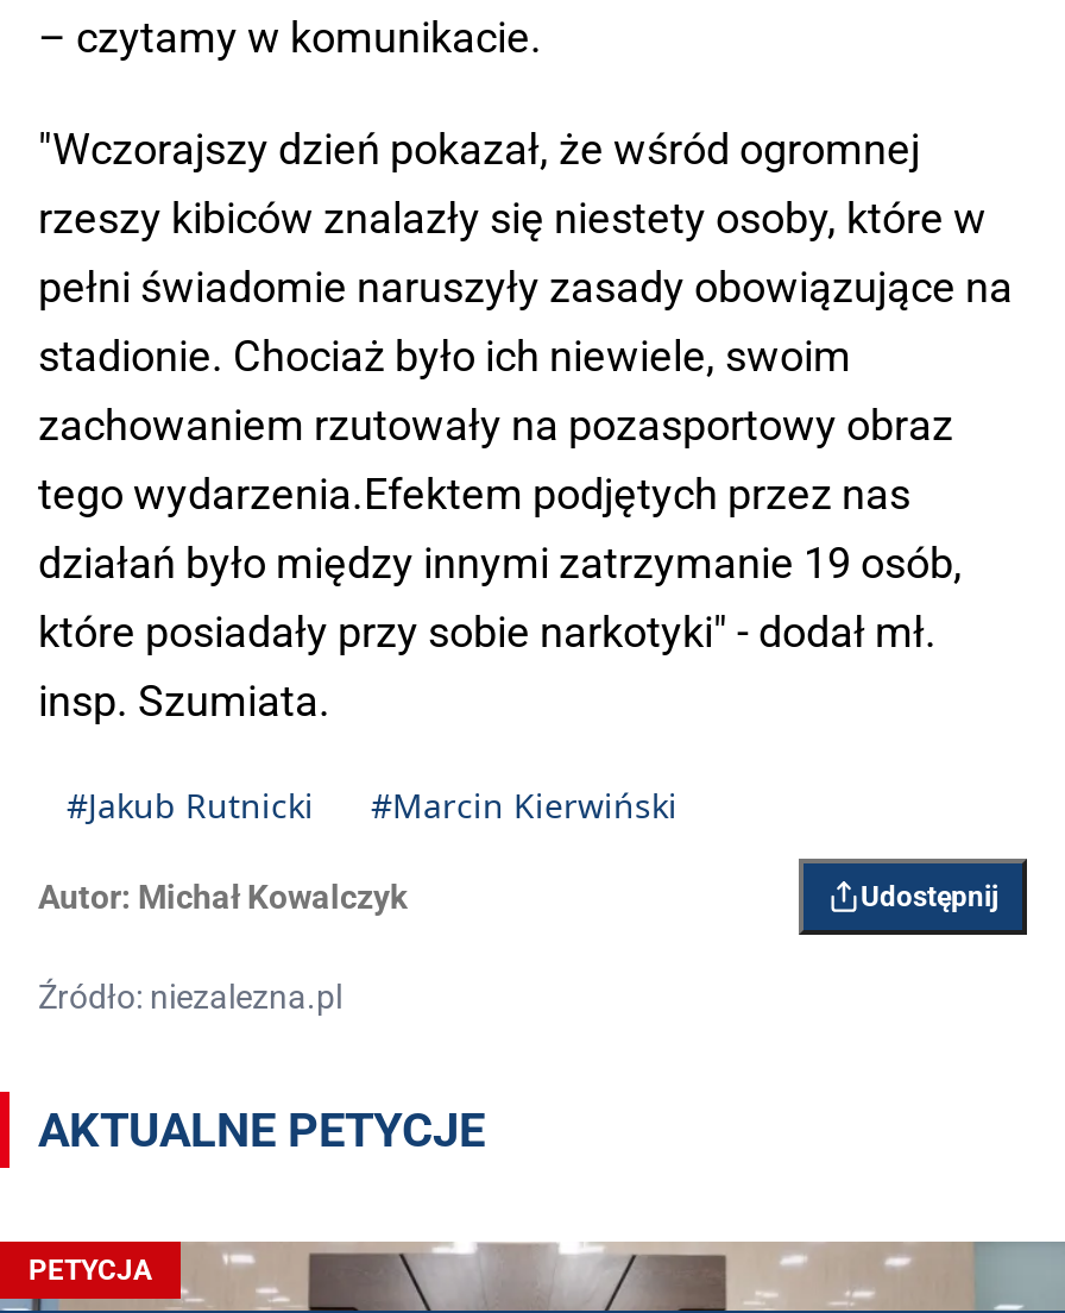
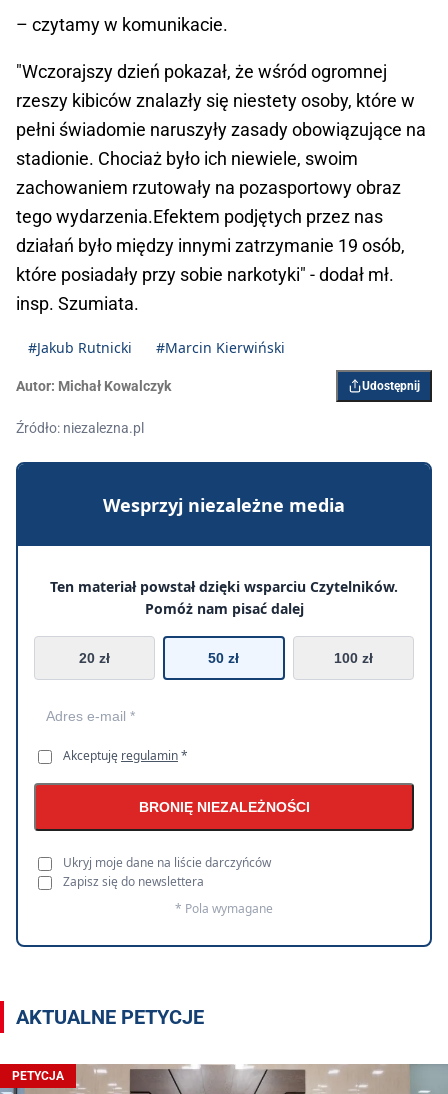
+ [image]
+ Wesprzyj niezależne media
+ Ten materiał powstał dzięki wsparciu Czytelników.
+ Pomóż nam pisać dalej
+ 20 zł
+ 50 zł
+ 100 zł

+ Akceptuję regulamin *
+ BRONIĘ NIEZALEŻNOŚCI
+ Ukryj moje dane na liście darczyńców
+ Zapisz się do newslettera
+ * Pola wymagane
